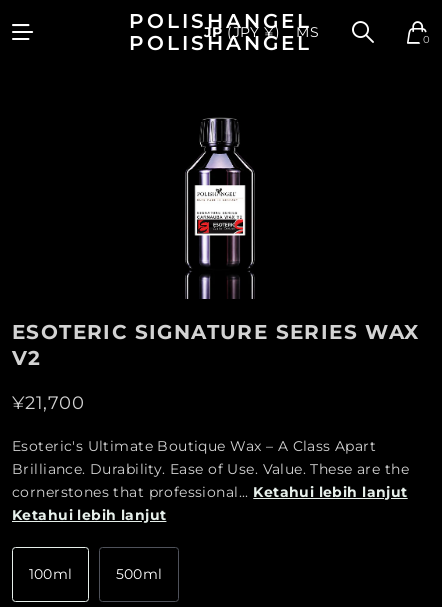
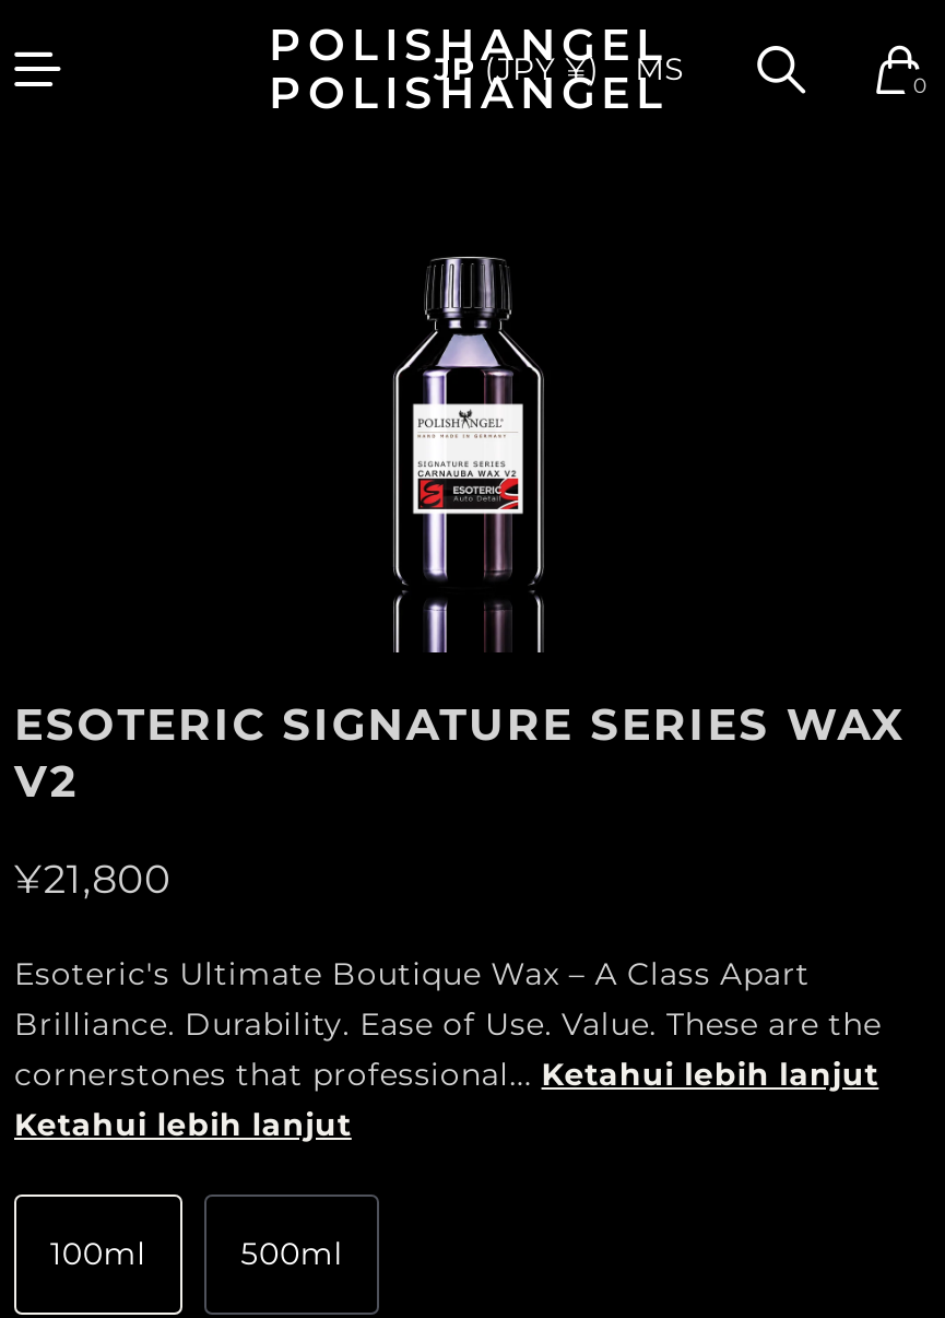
- ¥21,700
+ ¥21,800
